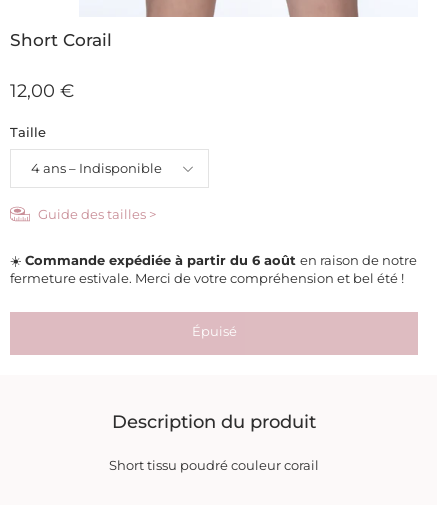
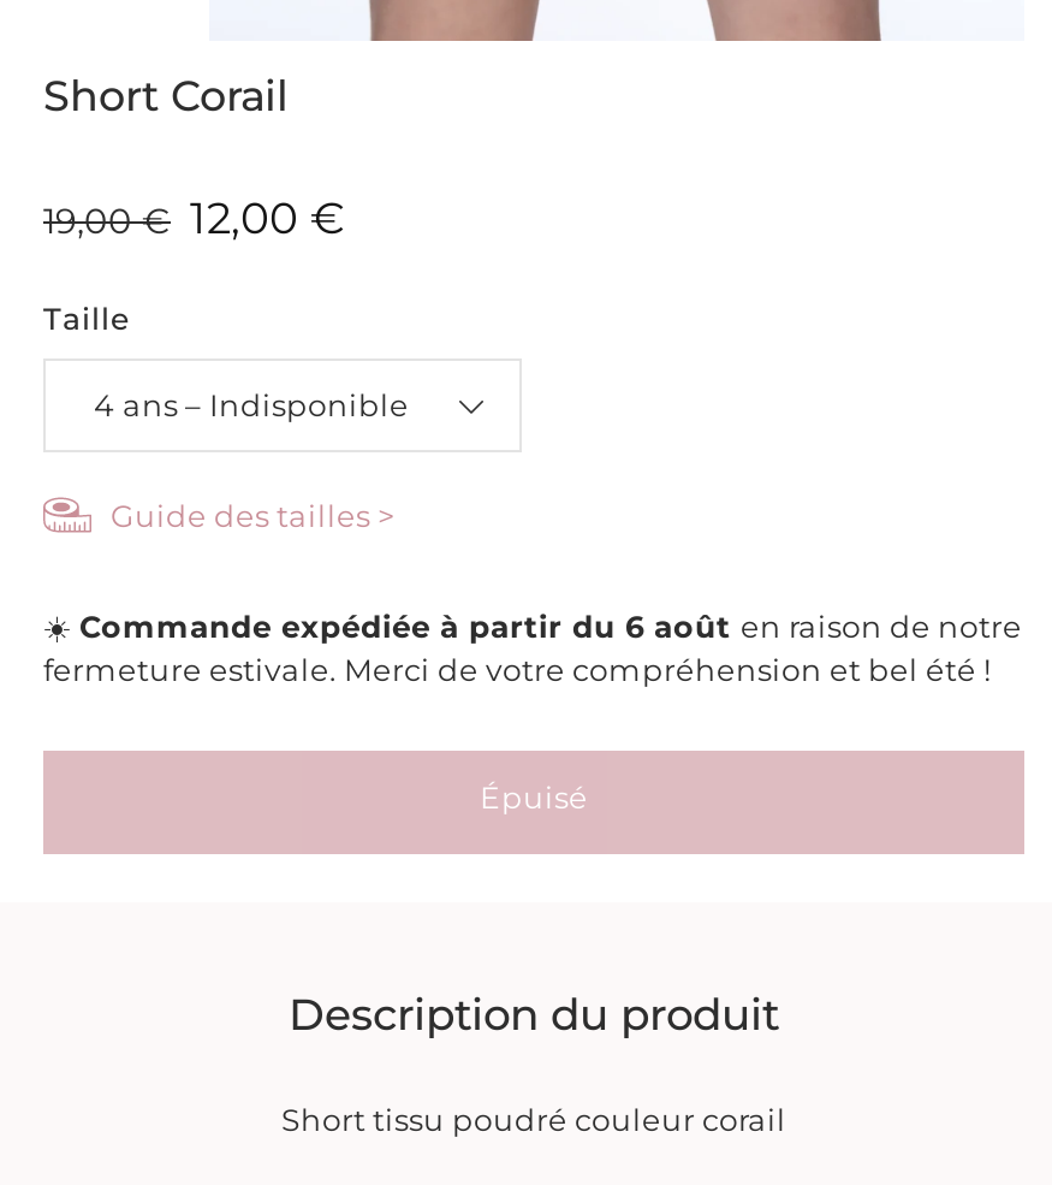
- 12,00 €
+ 19,00 € 12,00 €
